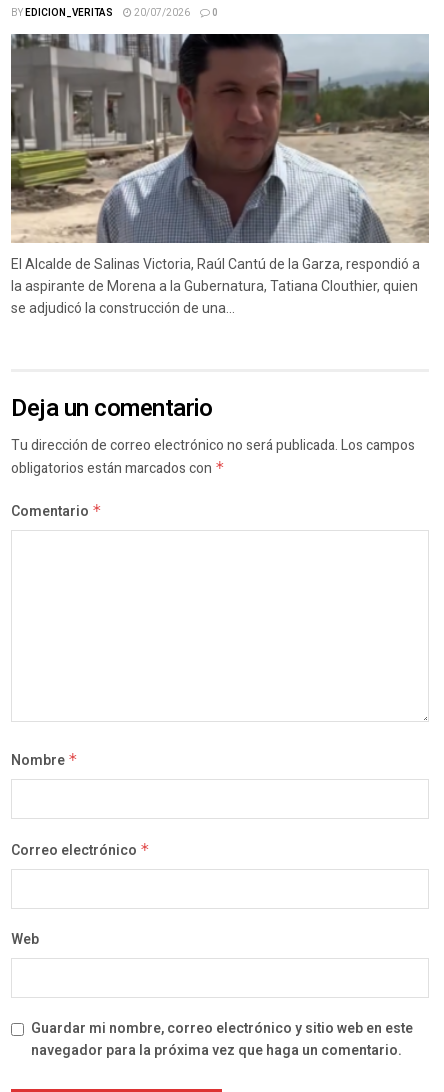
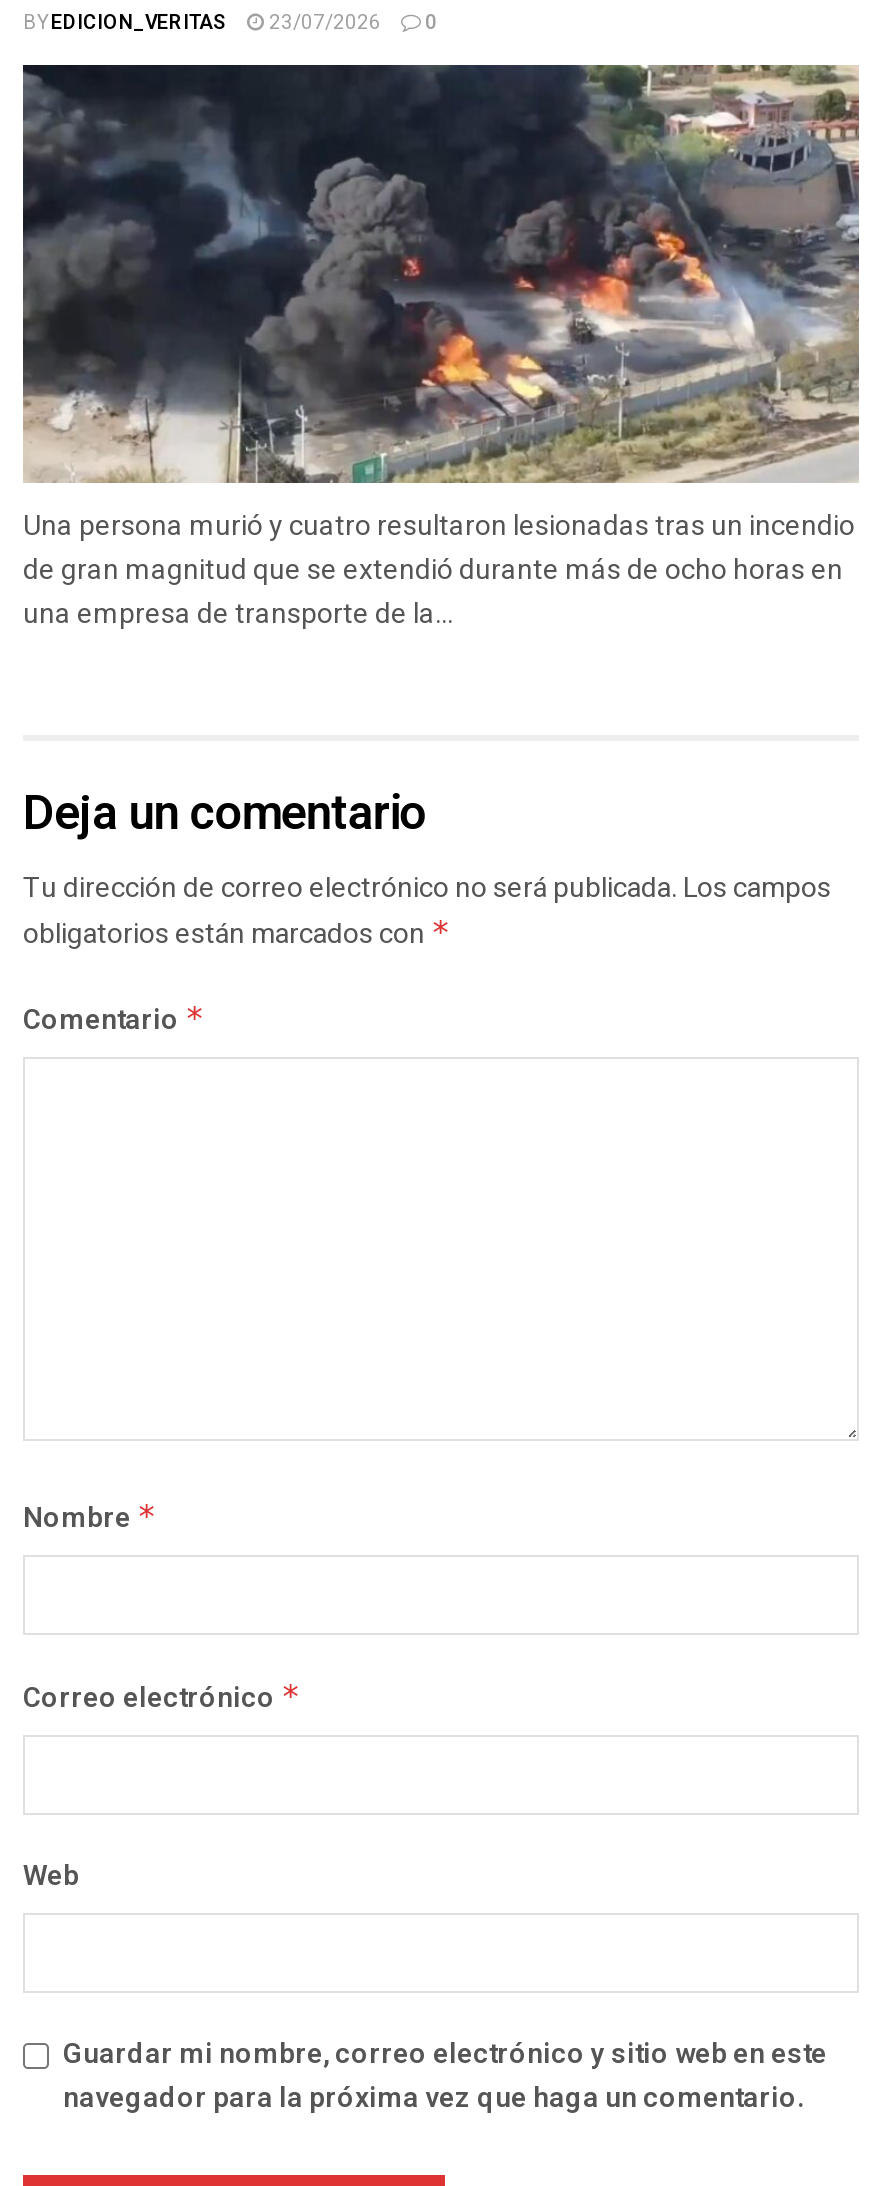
- 20/07/2026
+ 23/07/2026

- [image]
- El Alcalde de Salinas Victoria, Raúl Cantú de la Garza, respondió a
- la aspirante de Morena a la Gubernatura, Tatiana Clouthier, quien
- se adjudicó la construcción de una...
+ [image]
+ Una persona murió y cuatro resultaron lesionadas tras un incendio
+ de gran magnitud que se extendió durante más de ocho horas en
+ una empresa de transporte de la...
